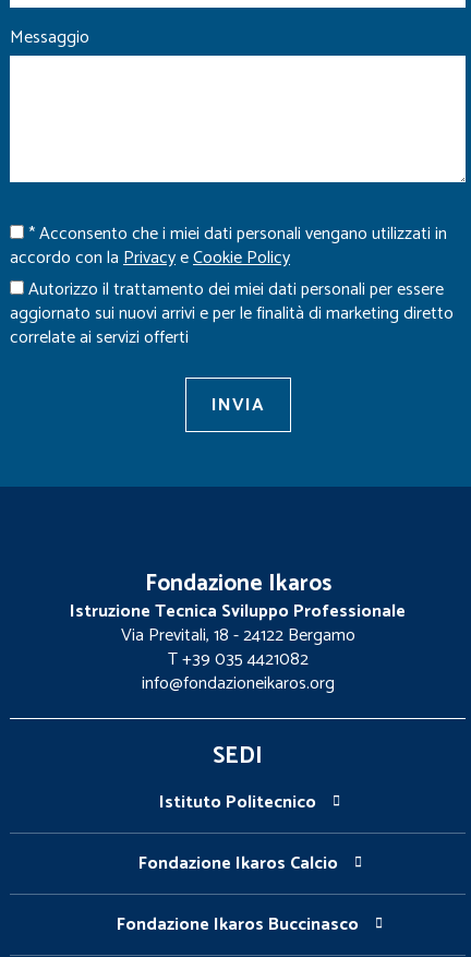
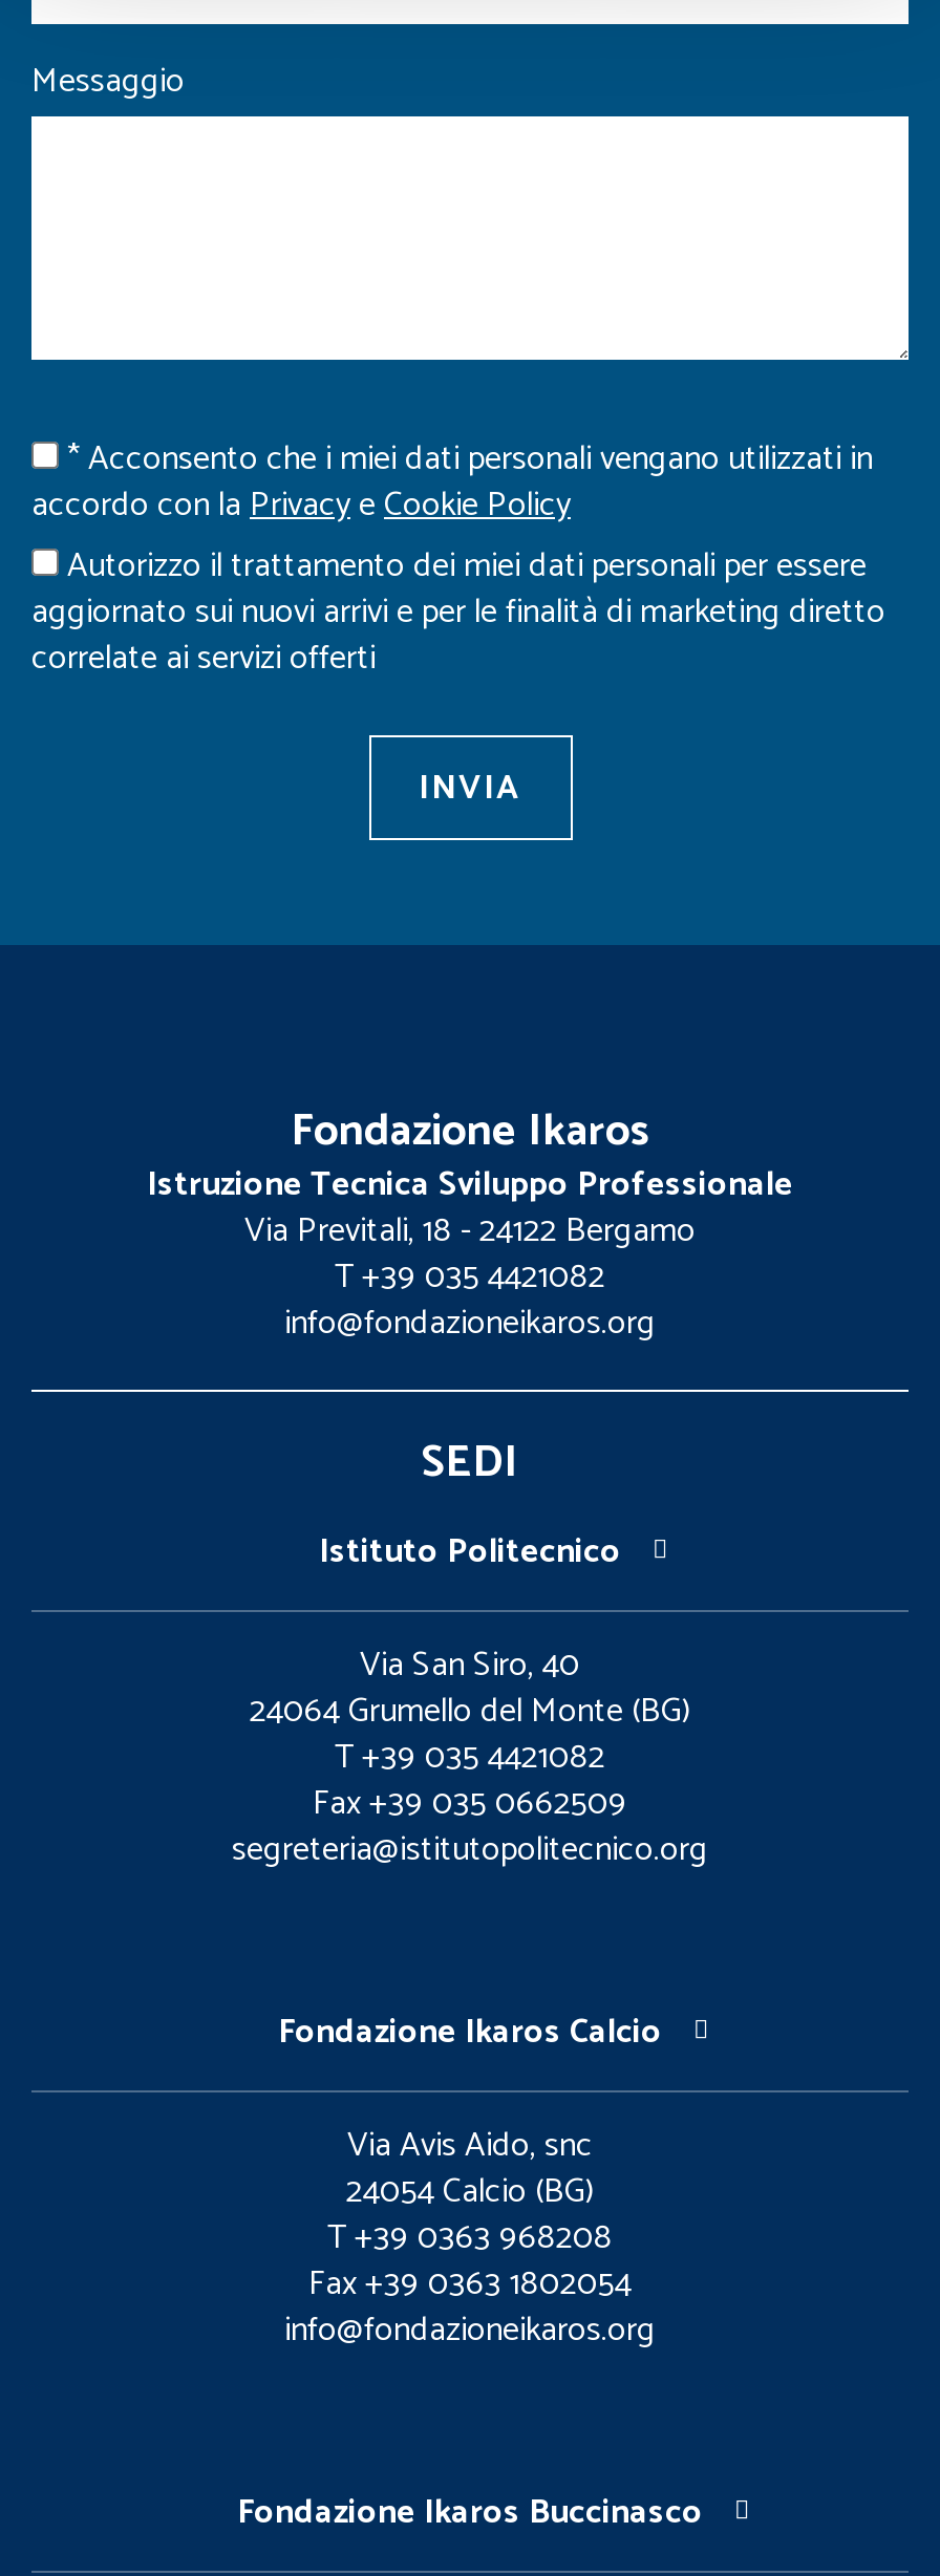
+ Via San Siro, 40
+ 24064 Grumello del Monte (BG)
+ T +39 035 4421082
+ Fax +39 035 0662509
+ segreteria@istitutopolitecnico.org

+ Via Avis Aido, snc
+ 24054 Calcio (BG)
+ T +39 0363 968208
+ Fax +39 0363 1802054
+ info@fondazioneikaros.org
